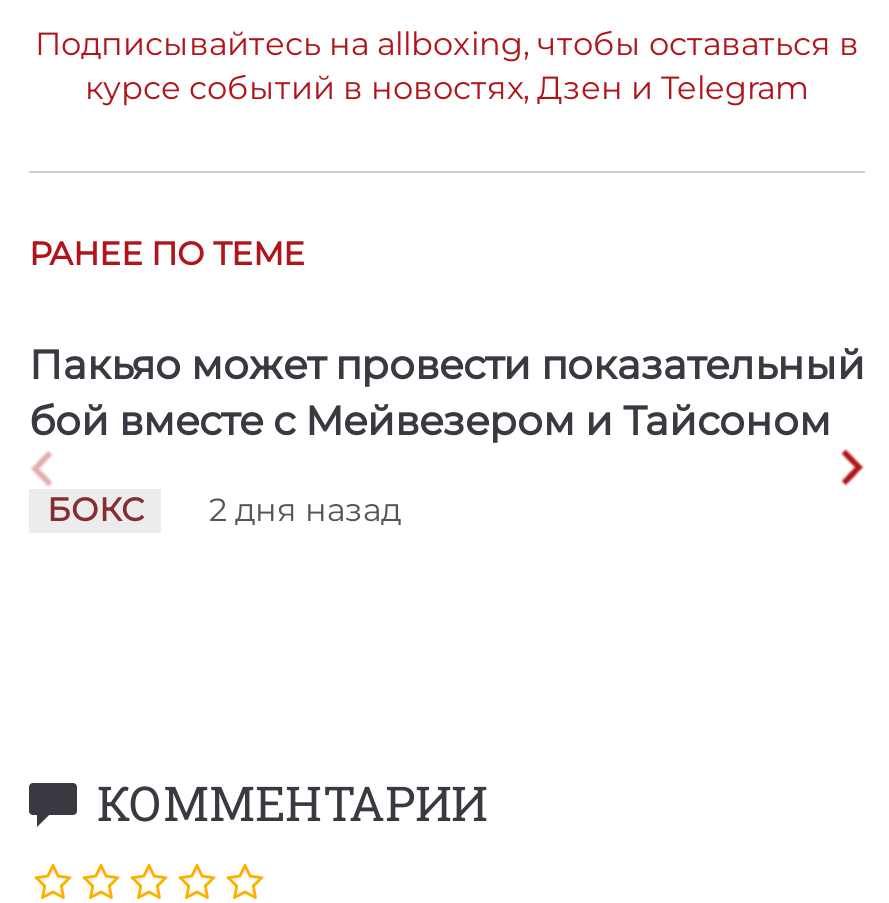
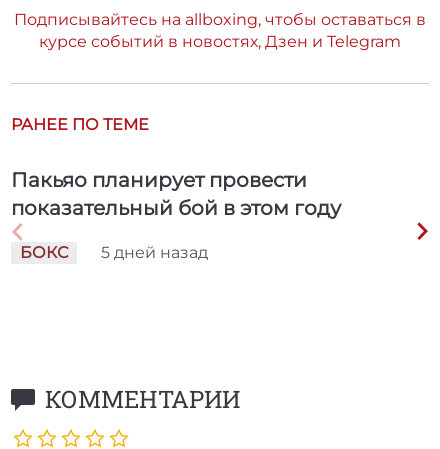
- Пакьяо может провести показательный
- бой вместе с Мейвезером и Тайсоном
+ Пакьяо планирует провести
+ показательный бой в этом году

- БОКС 2 дня назад
+ БОКС 5 дней назад
